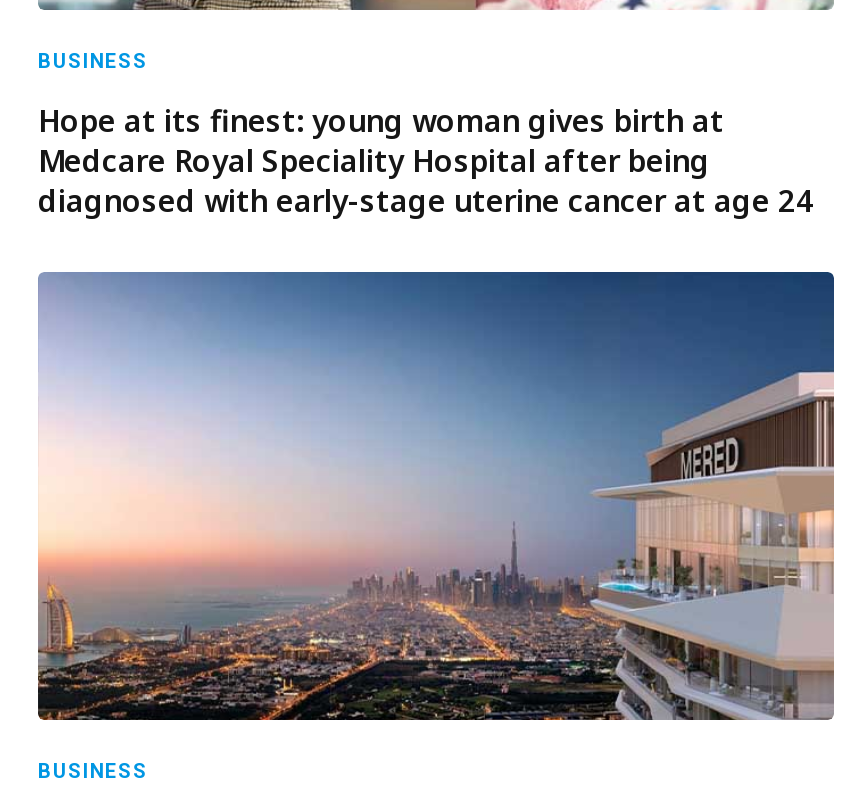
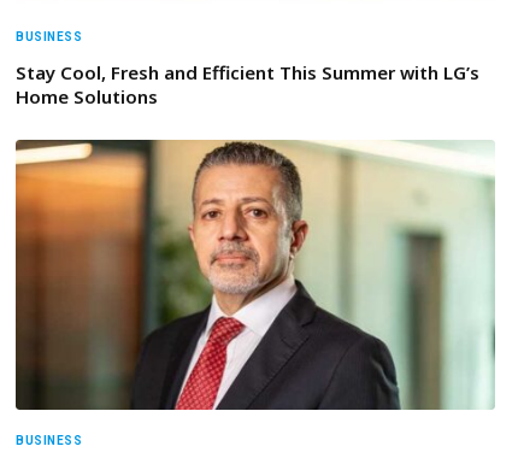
- Hope at its finest: young woman gives birth at
- Medcare Royal Speciality Hospital after being
- diagnosed with early-stage uterine cancer at age 24
+ Stay Cool, Fresh and Efficient This Summer with LG’s
+ Home Solutions

- [image]
+ [image]
